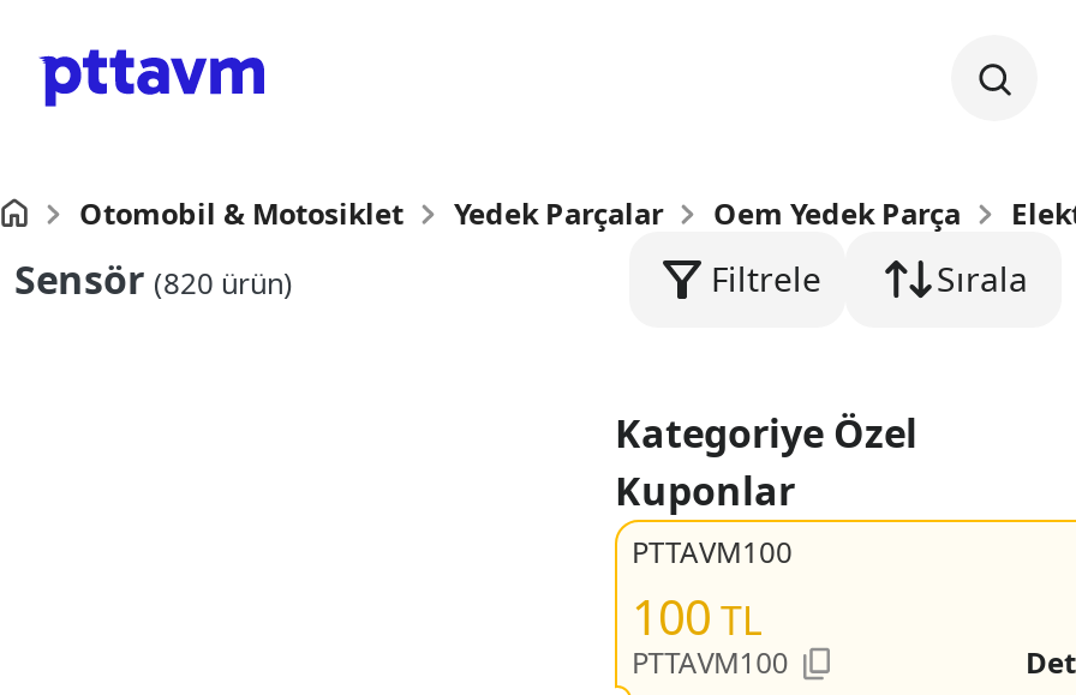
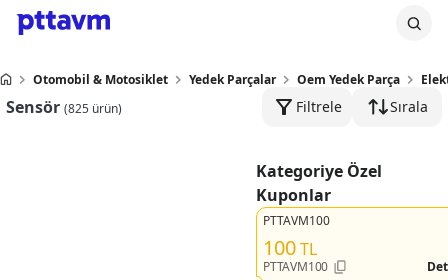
- Sensör (820 ürün)
+ Sensör (825 ürün)
